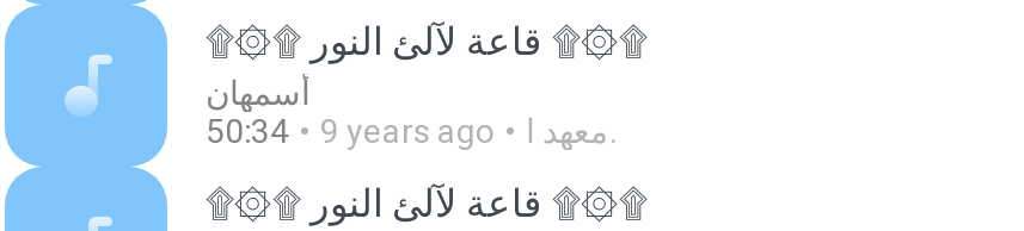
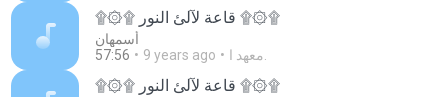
- 50:34 9 years ago
+ 57:56 9 years ago
